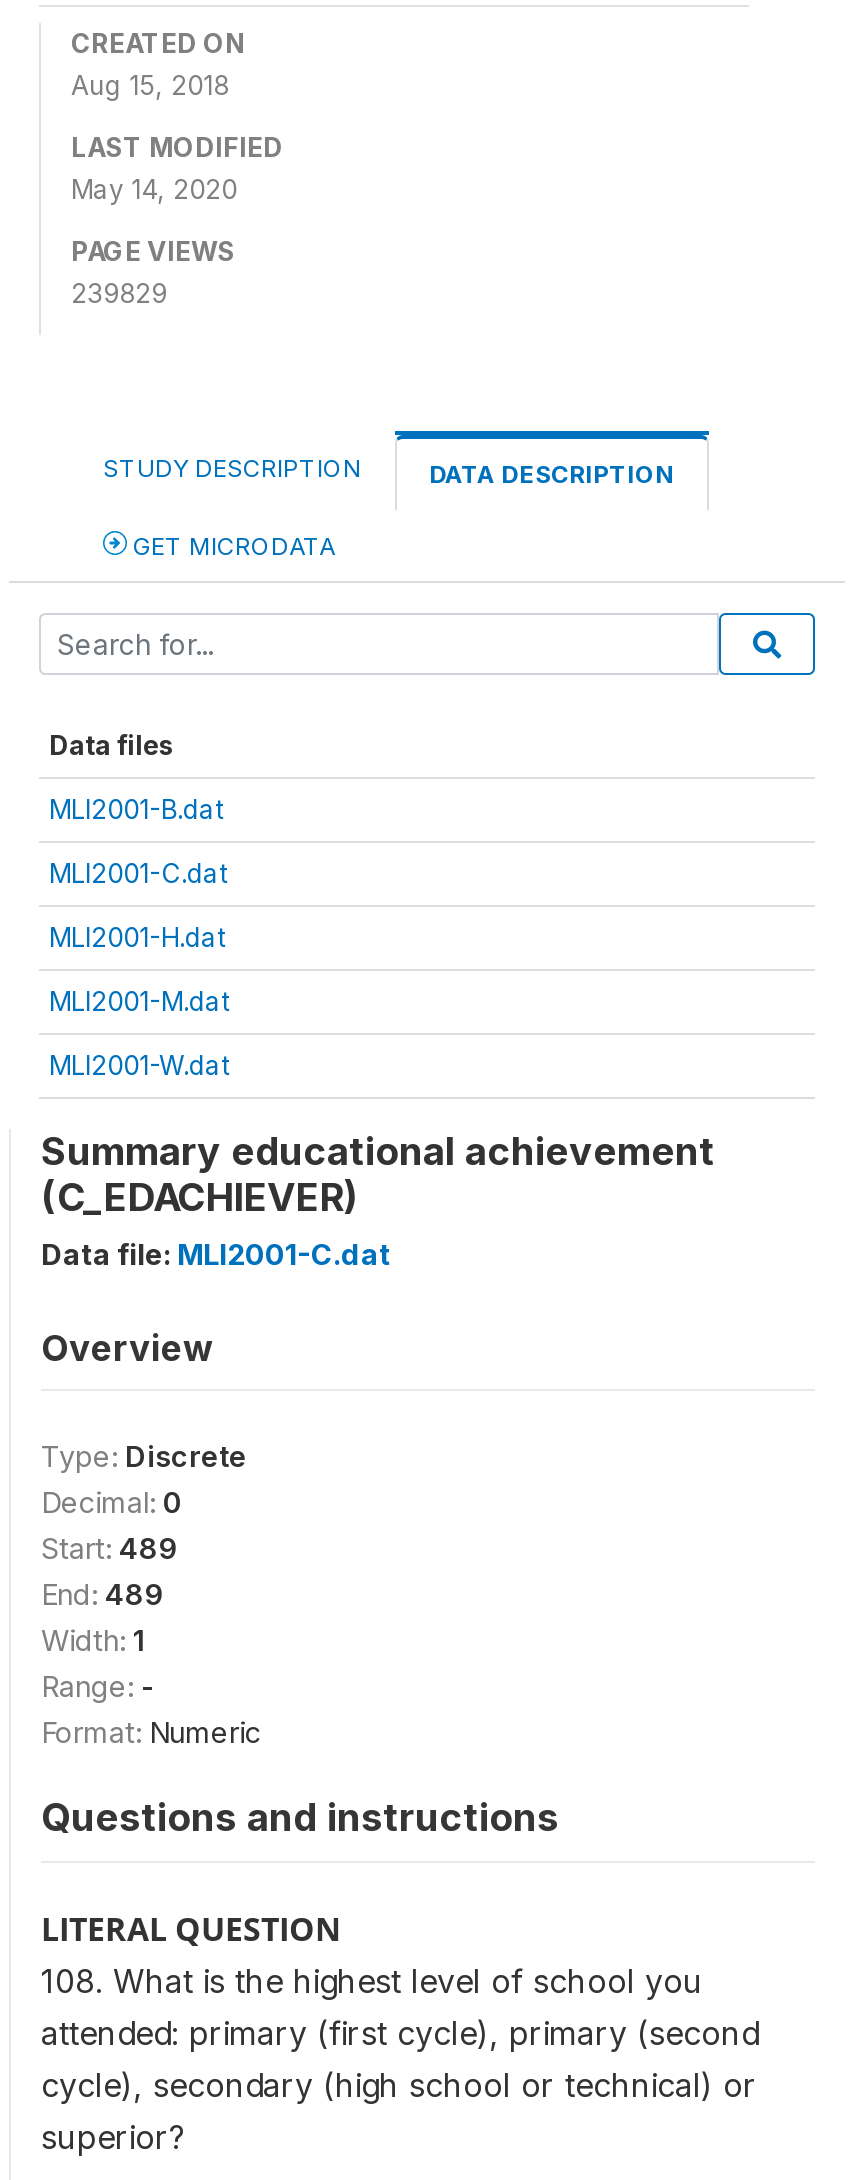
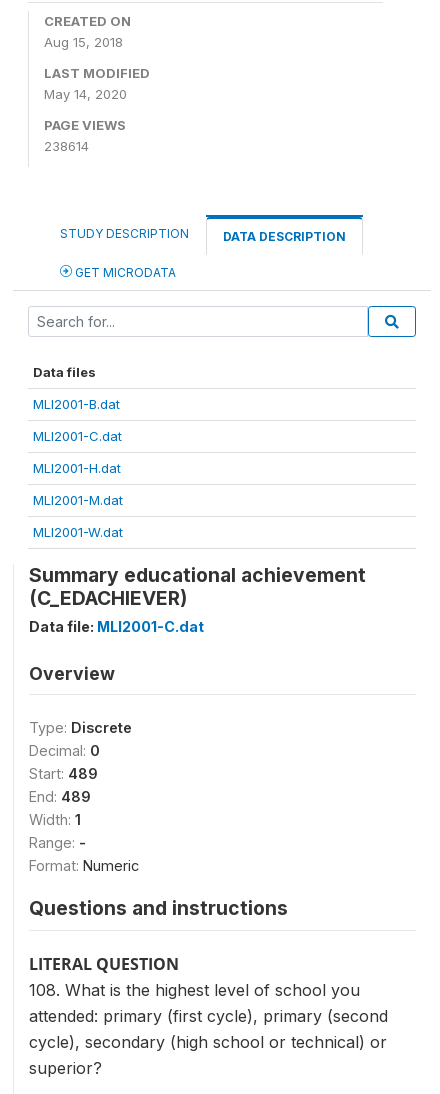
- 239829
+ 238614
